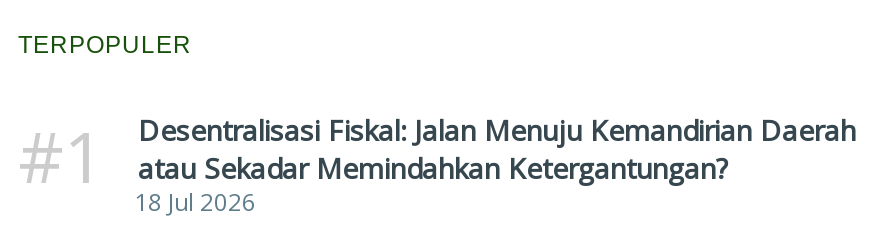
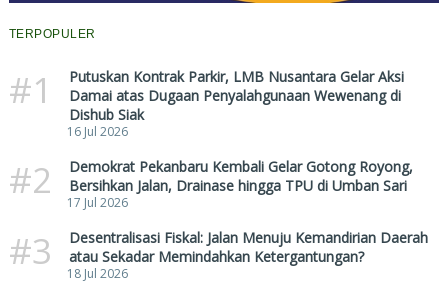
+ Putuskan Kontrak Parkir, LMB Nusantara Gelar Aksi
+ Damai atas Dugaan Penyalahgunaan Wewenang di
+ Dishub Siak
+ 16 Jul 2026
+ #2
+ Demokrat Pekanbaru Kembali Gelar Gotong Royong,
+ Bersihkan Jalan, Drainase hingga TPU di Umban Sari
+ 17 Jul 2026
+ #3
